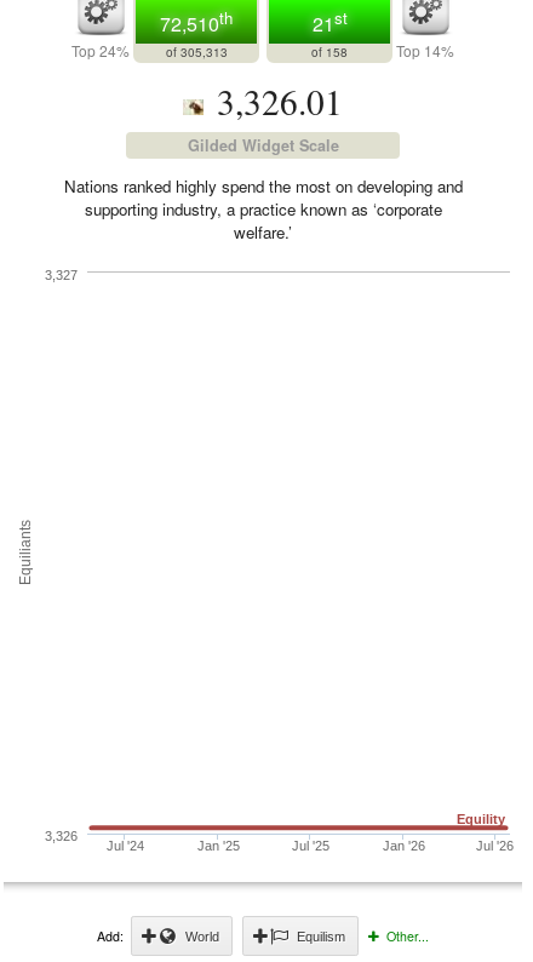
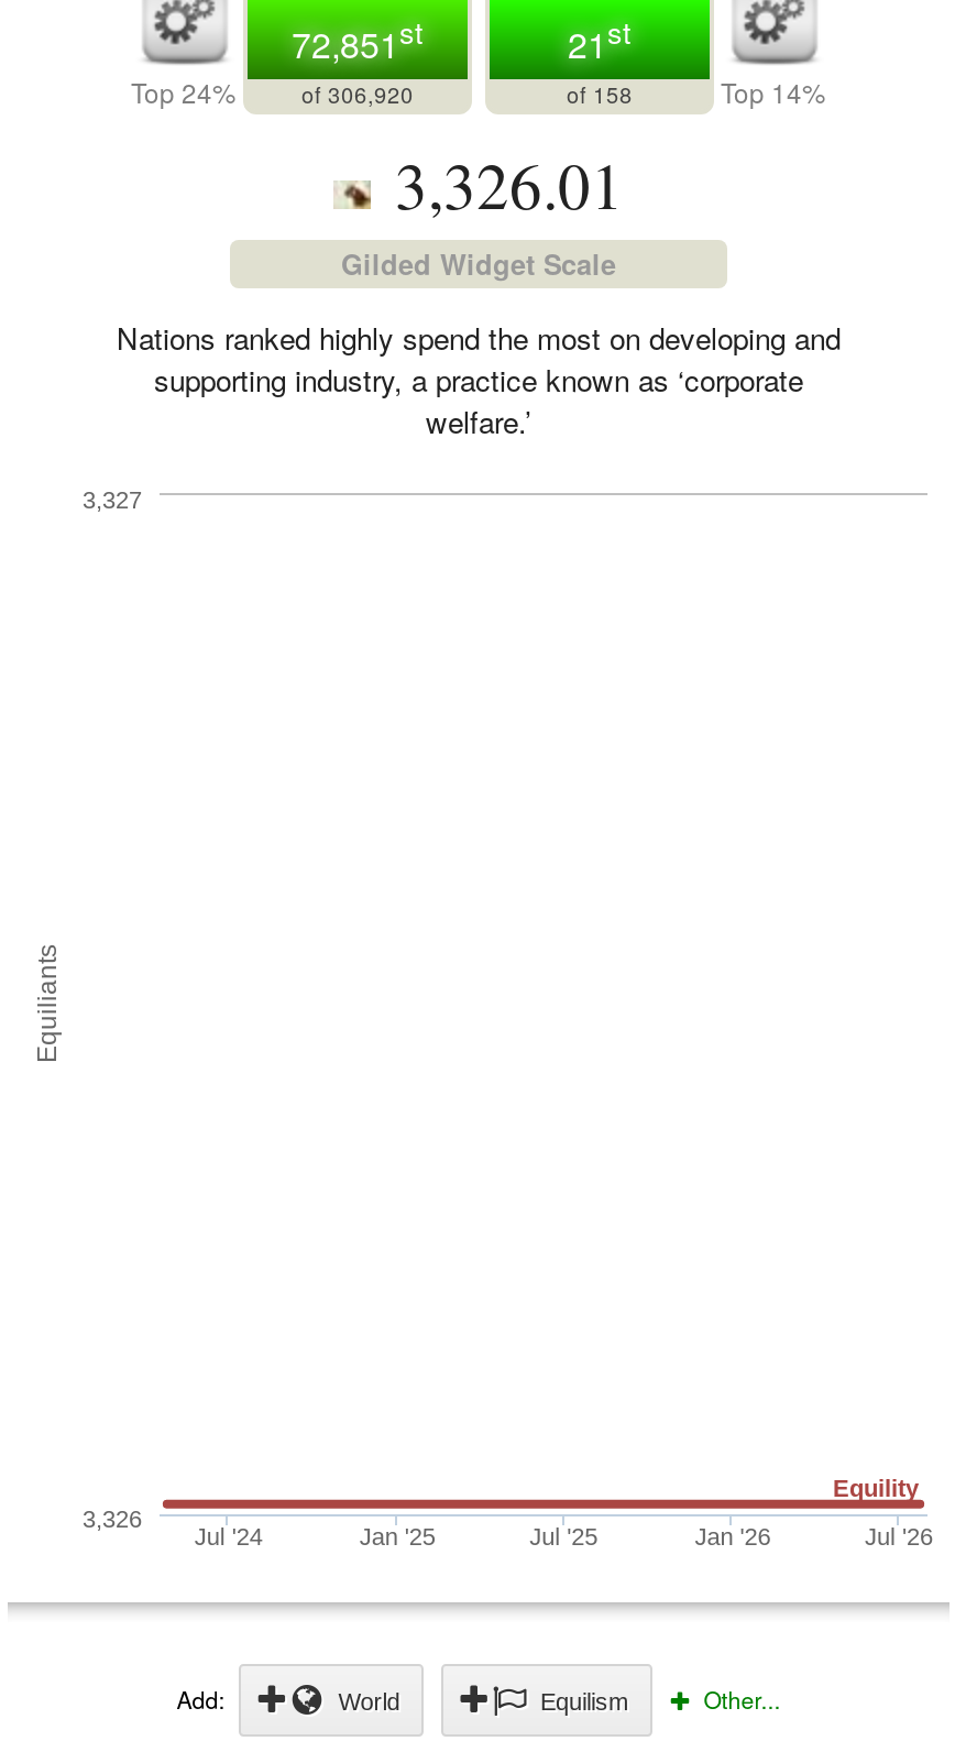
- 72,510th
- of 305,313
+ 72,851st
+ of 306,920
